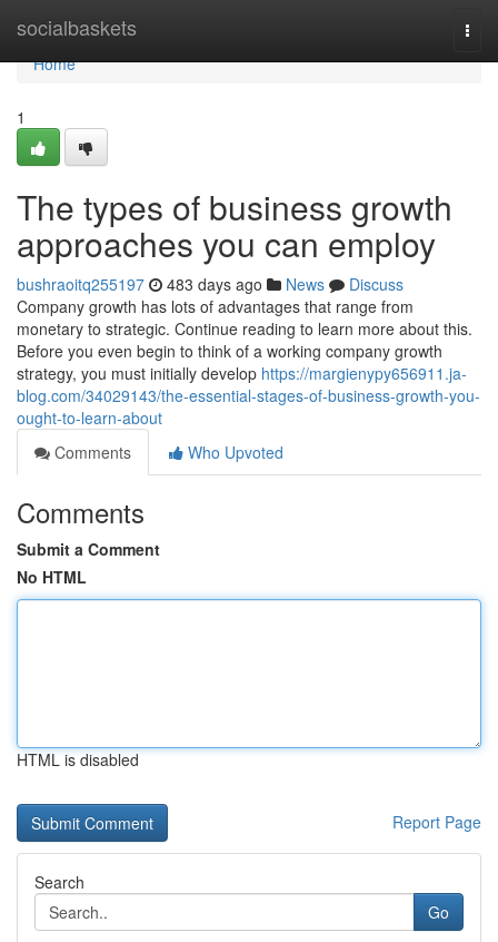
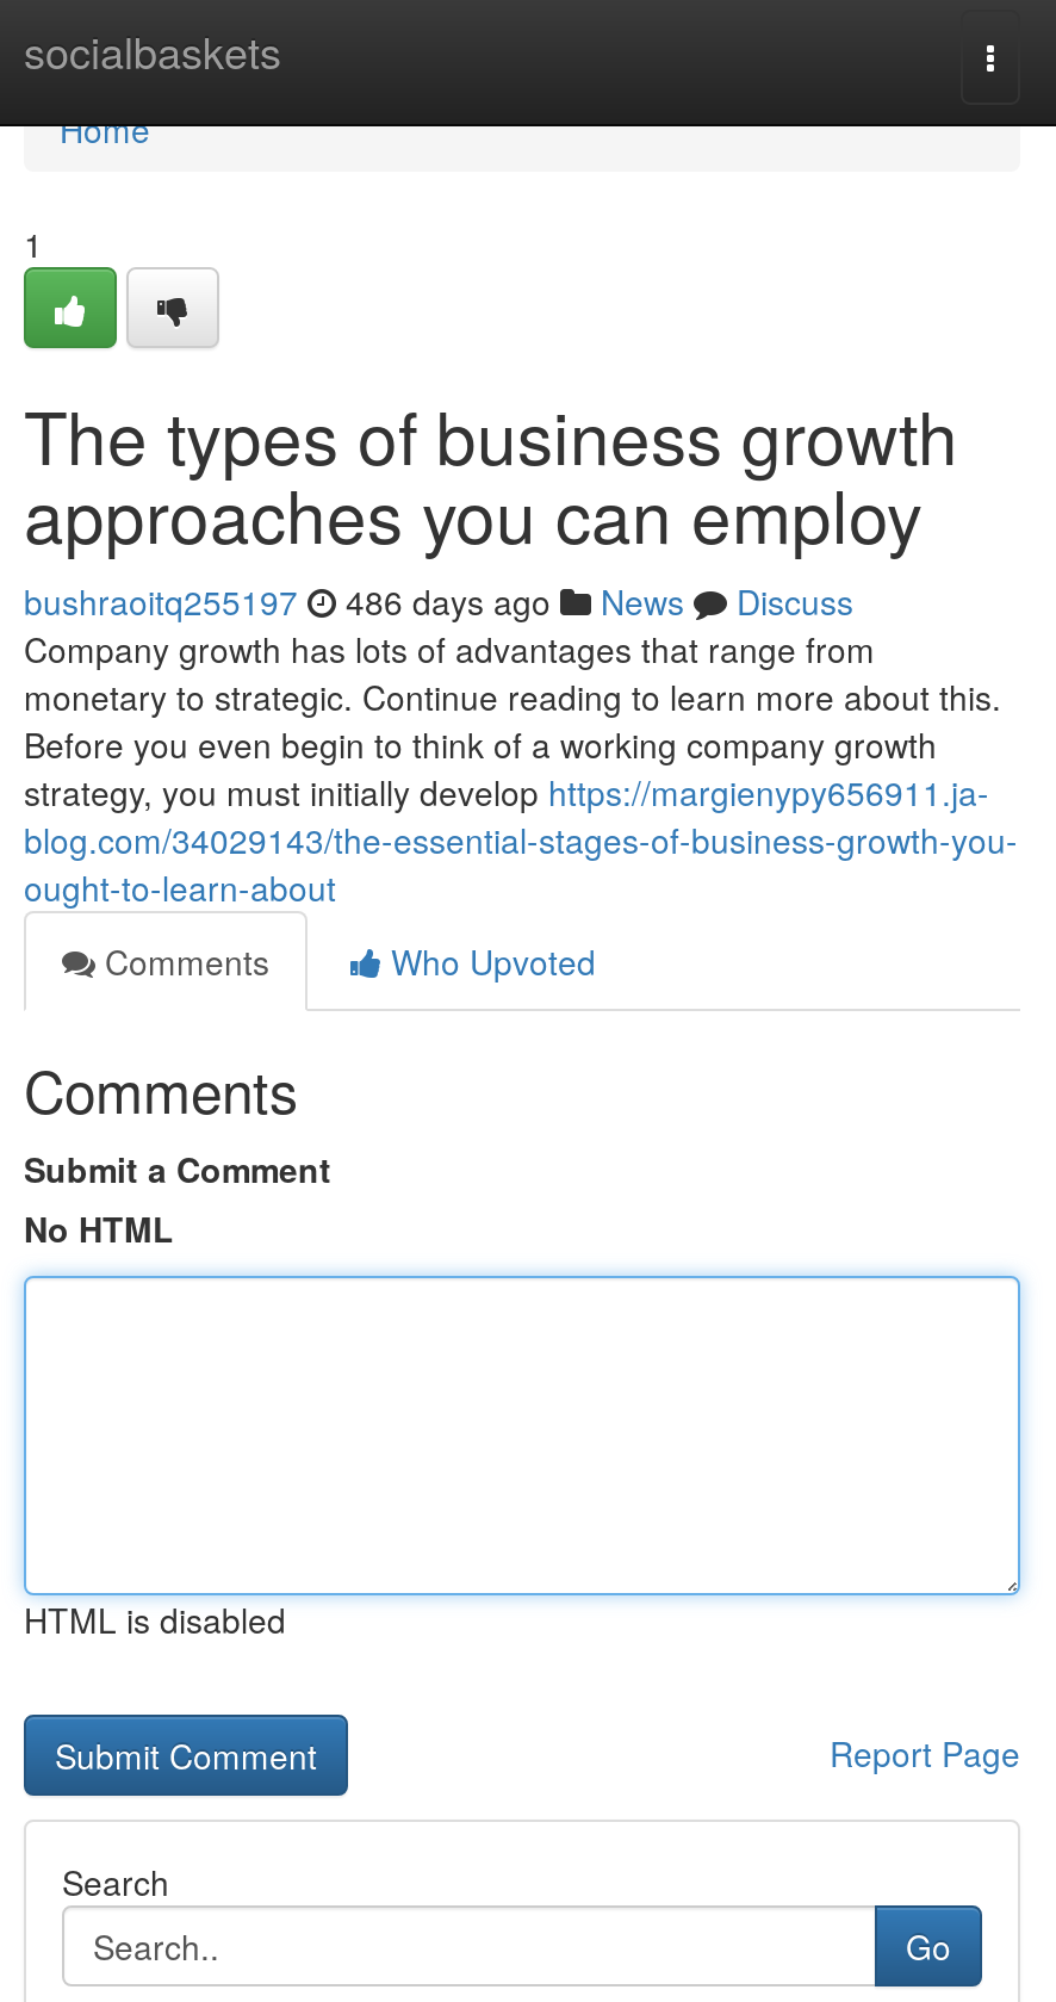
- bushraoitq255197 483 days ago News Discuss
+ bushraoitq255197 486 days ago News Discuss
